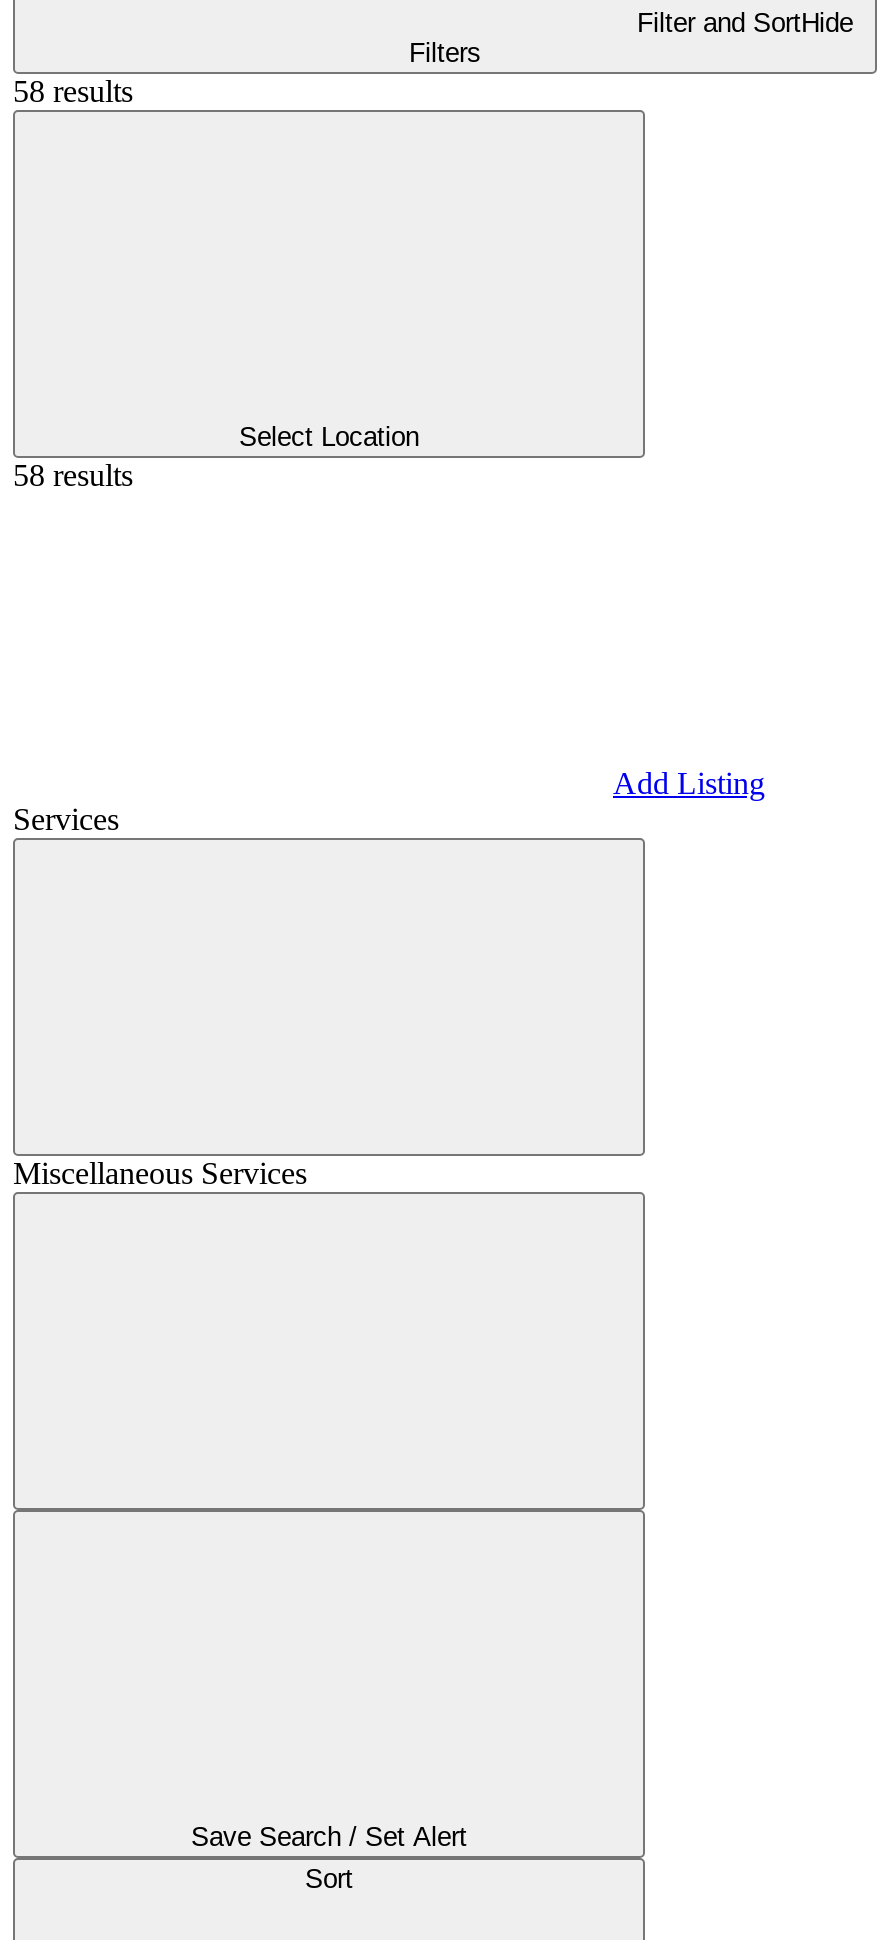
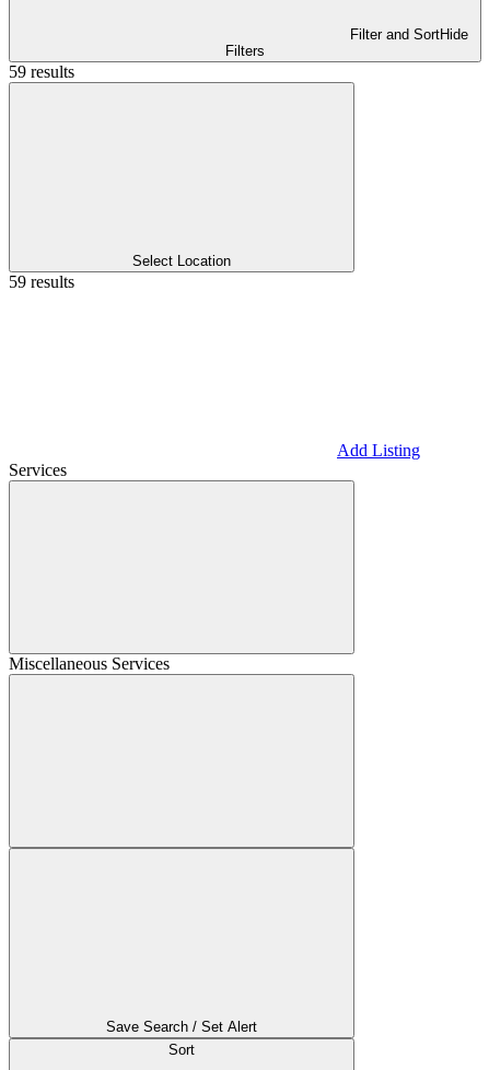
- 58 results
+ 59 results

- 58 results
+ 59 results
